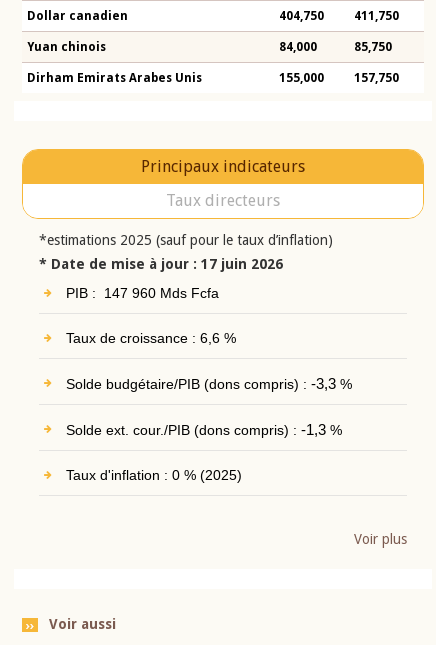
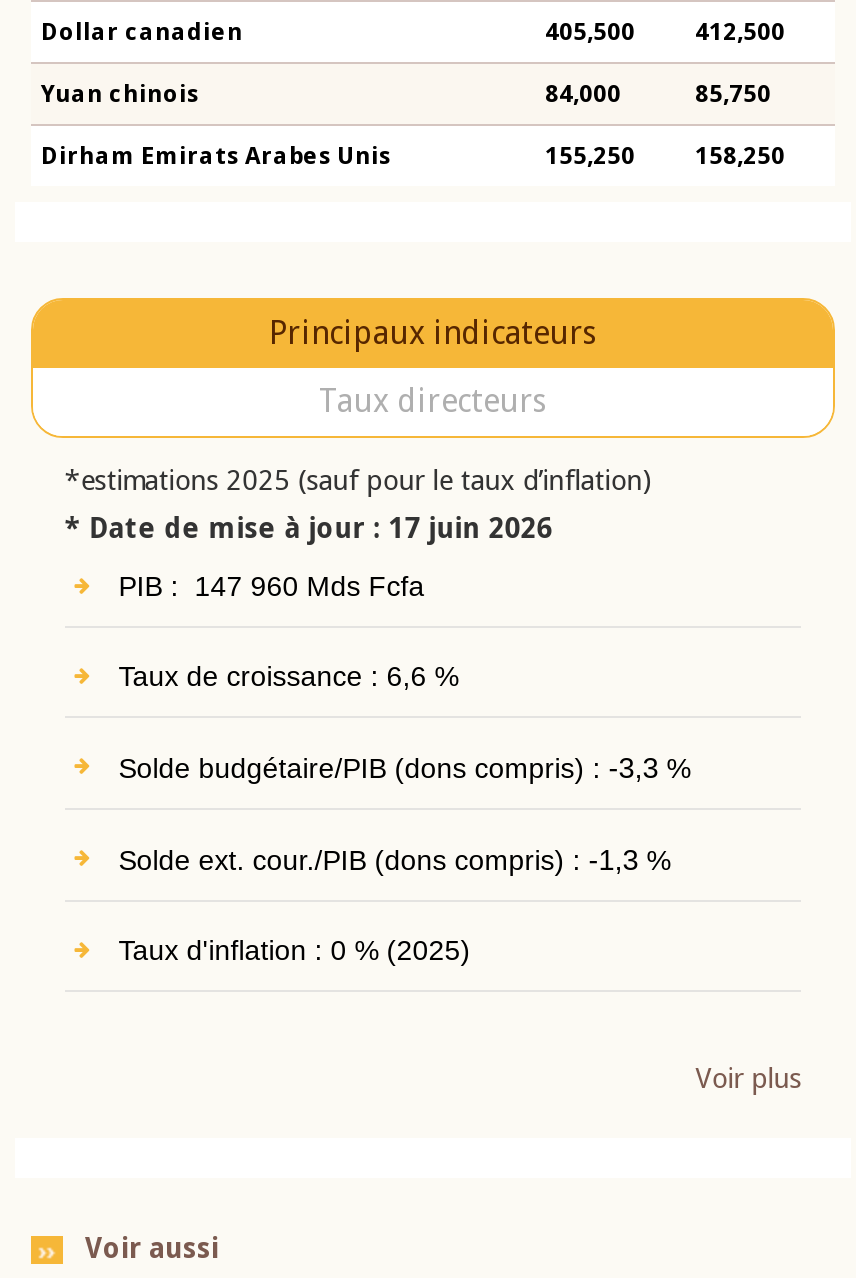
- 404,750
+ 405,500

- 411,750
+ 412,500

- 155,000
+ 155,250

- 157,750
+ 158,250
